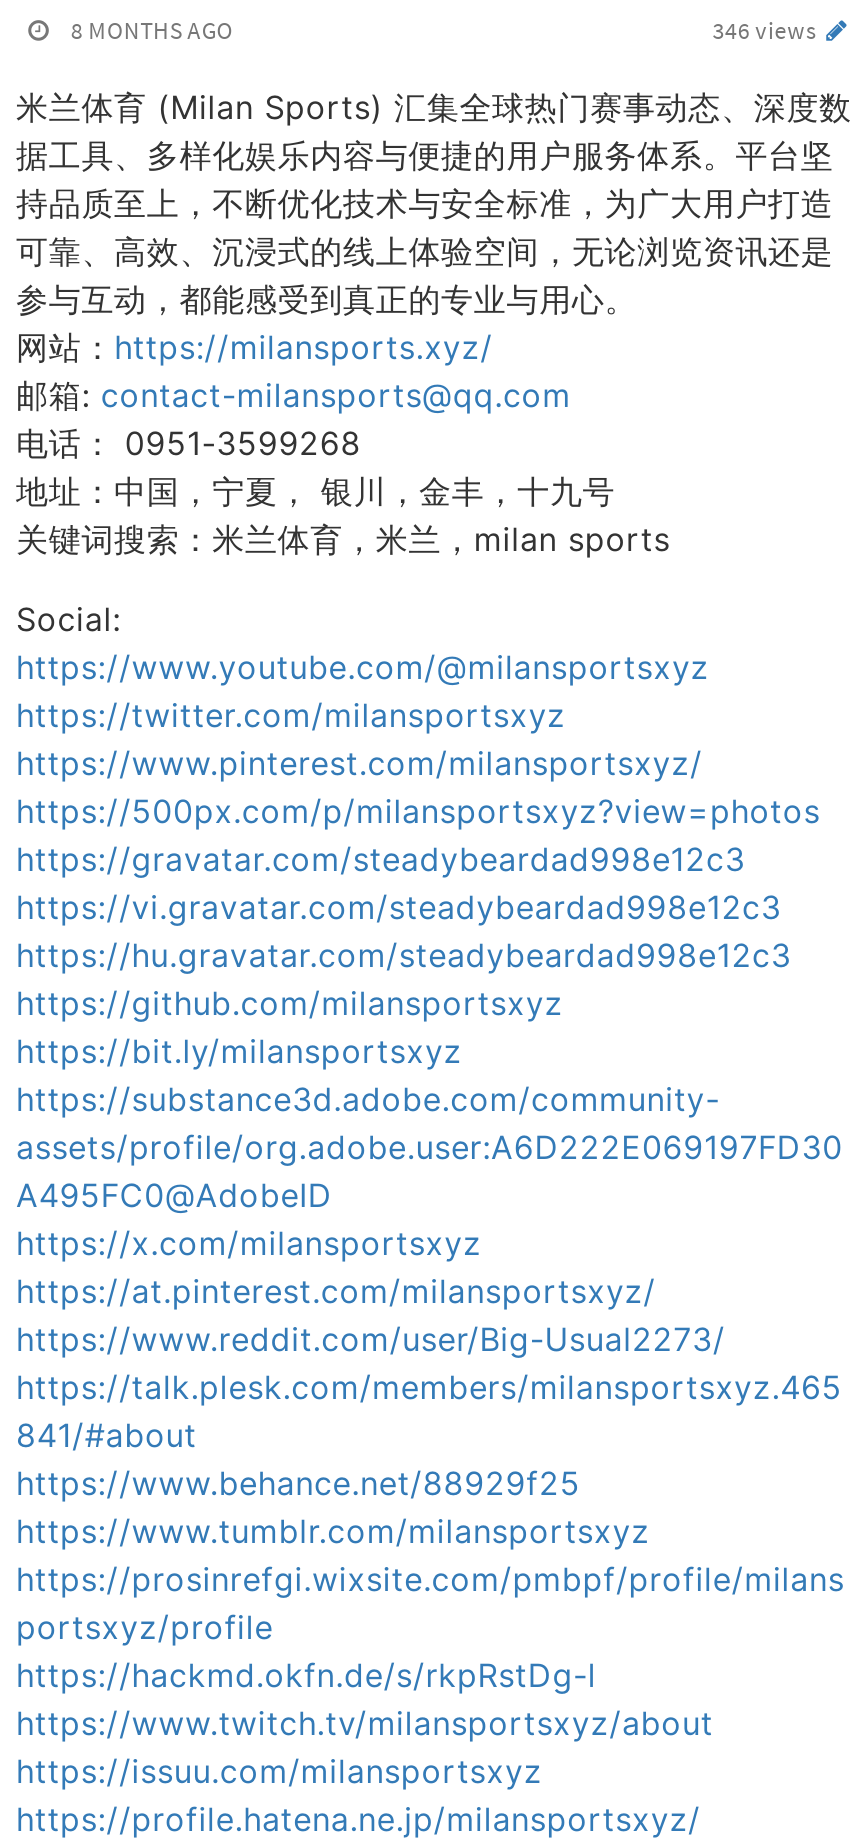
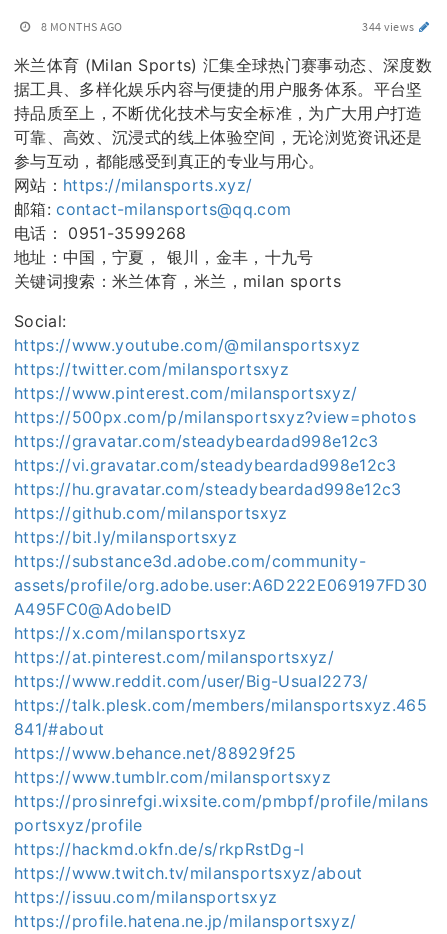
- 346 views
+ 344 views
